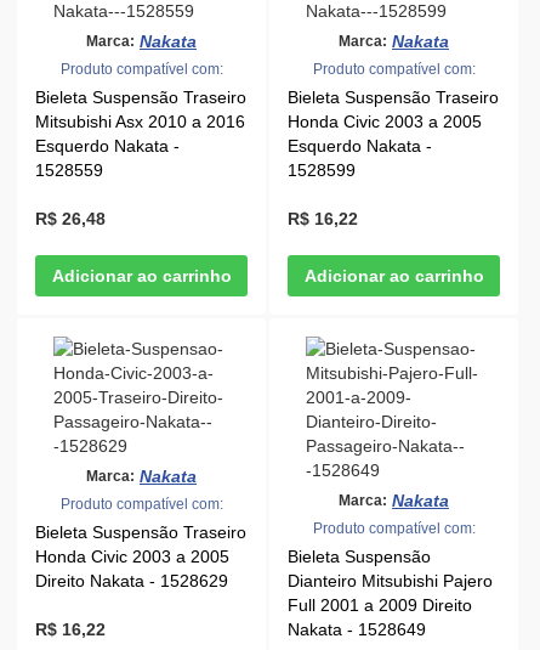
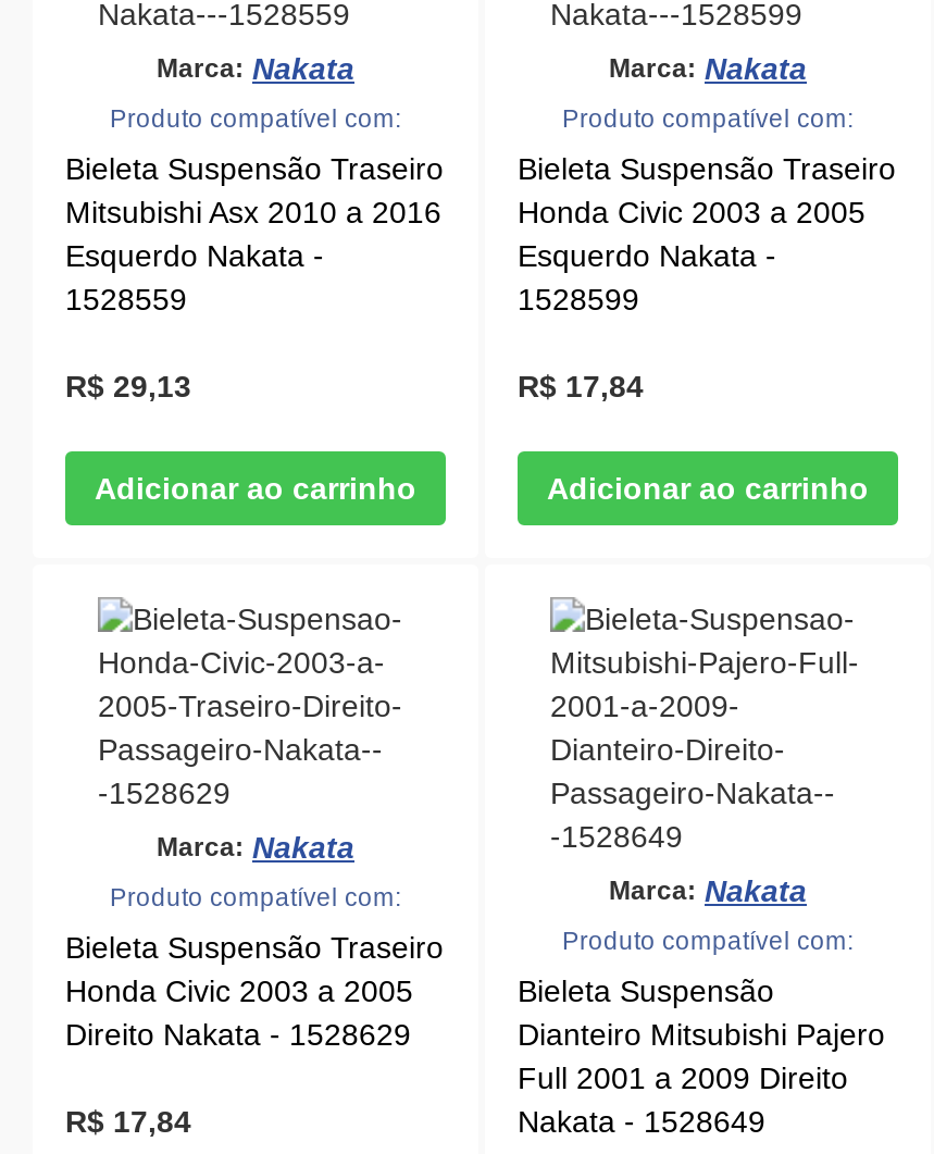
- R$ 26,48
+ R$ 29,13

- R$ 16,22
+ R$ 17,84

- R$ 16,22
+ R$ 17,84
